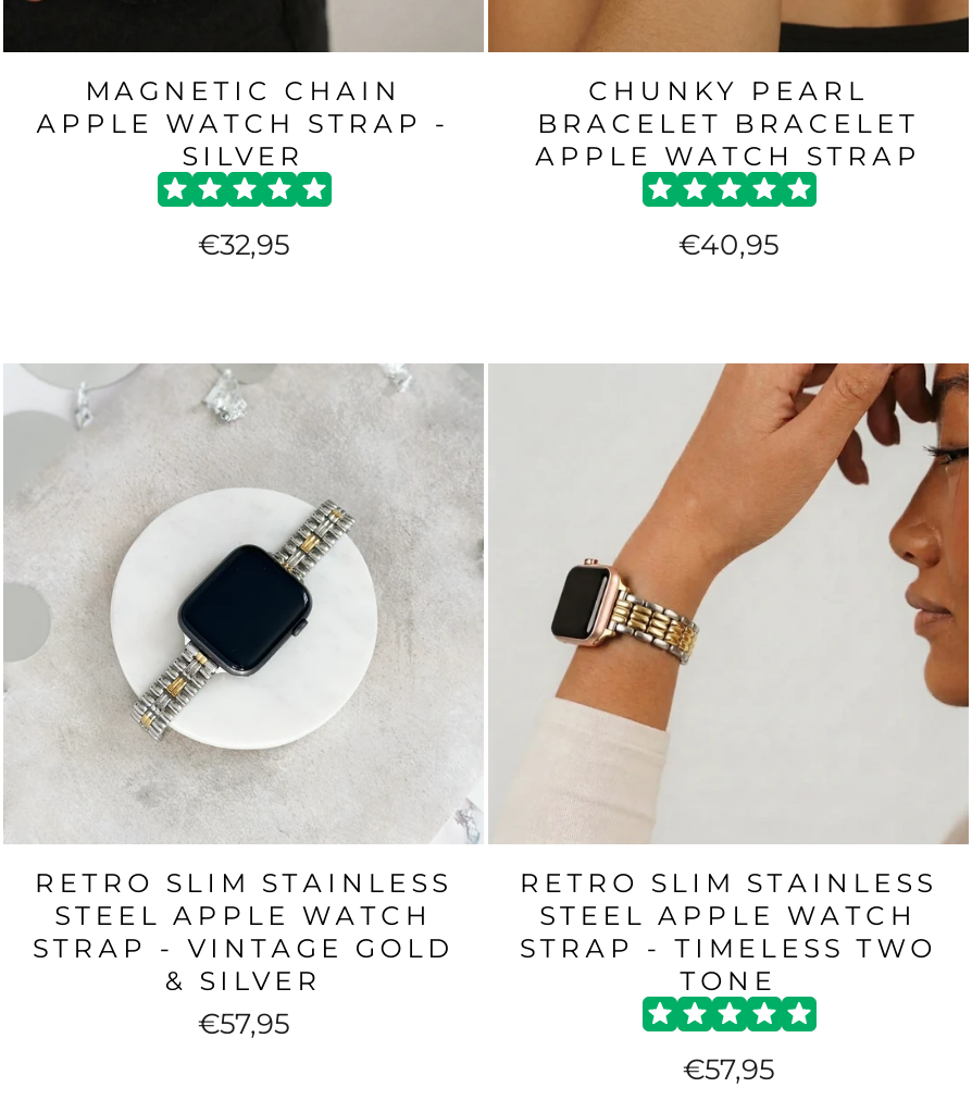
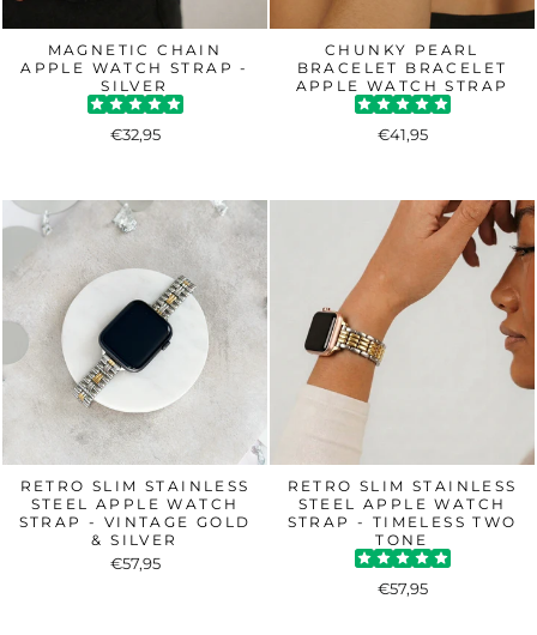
- €40,95
+ €41,95
